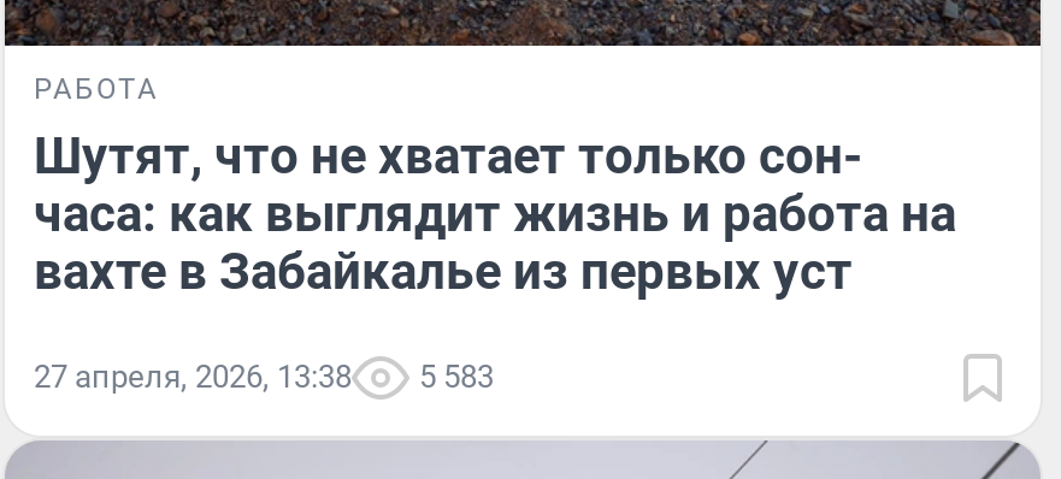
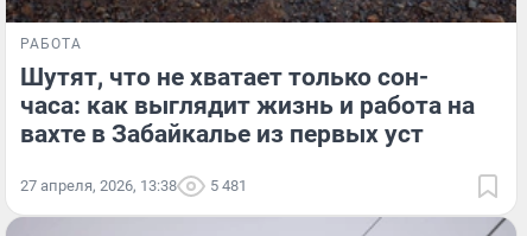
- 27 апреля, 2026, 13:38 5 583
+ 27 апреля, 2026, 13:38 5 481
